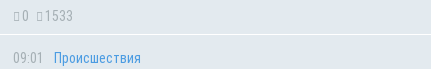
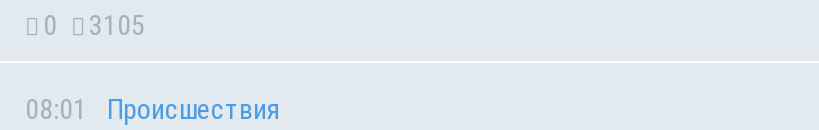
- 0 1533
+ 0 3105

- 09:01 Происшествия
+ 08:01 Происшествия
